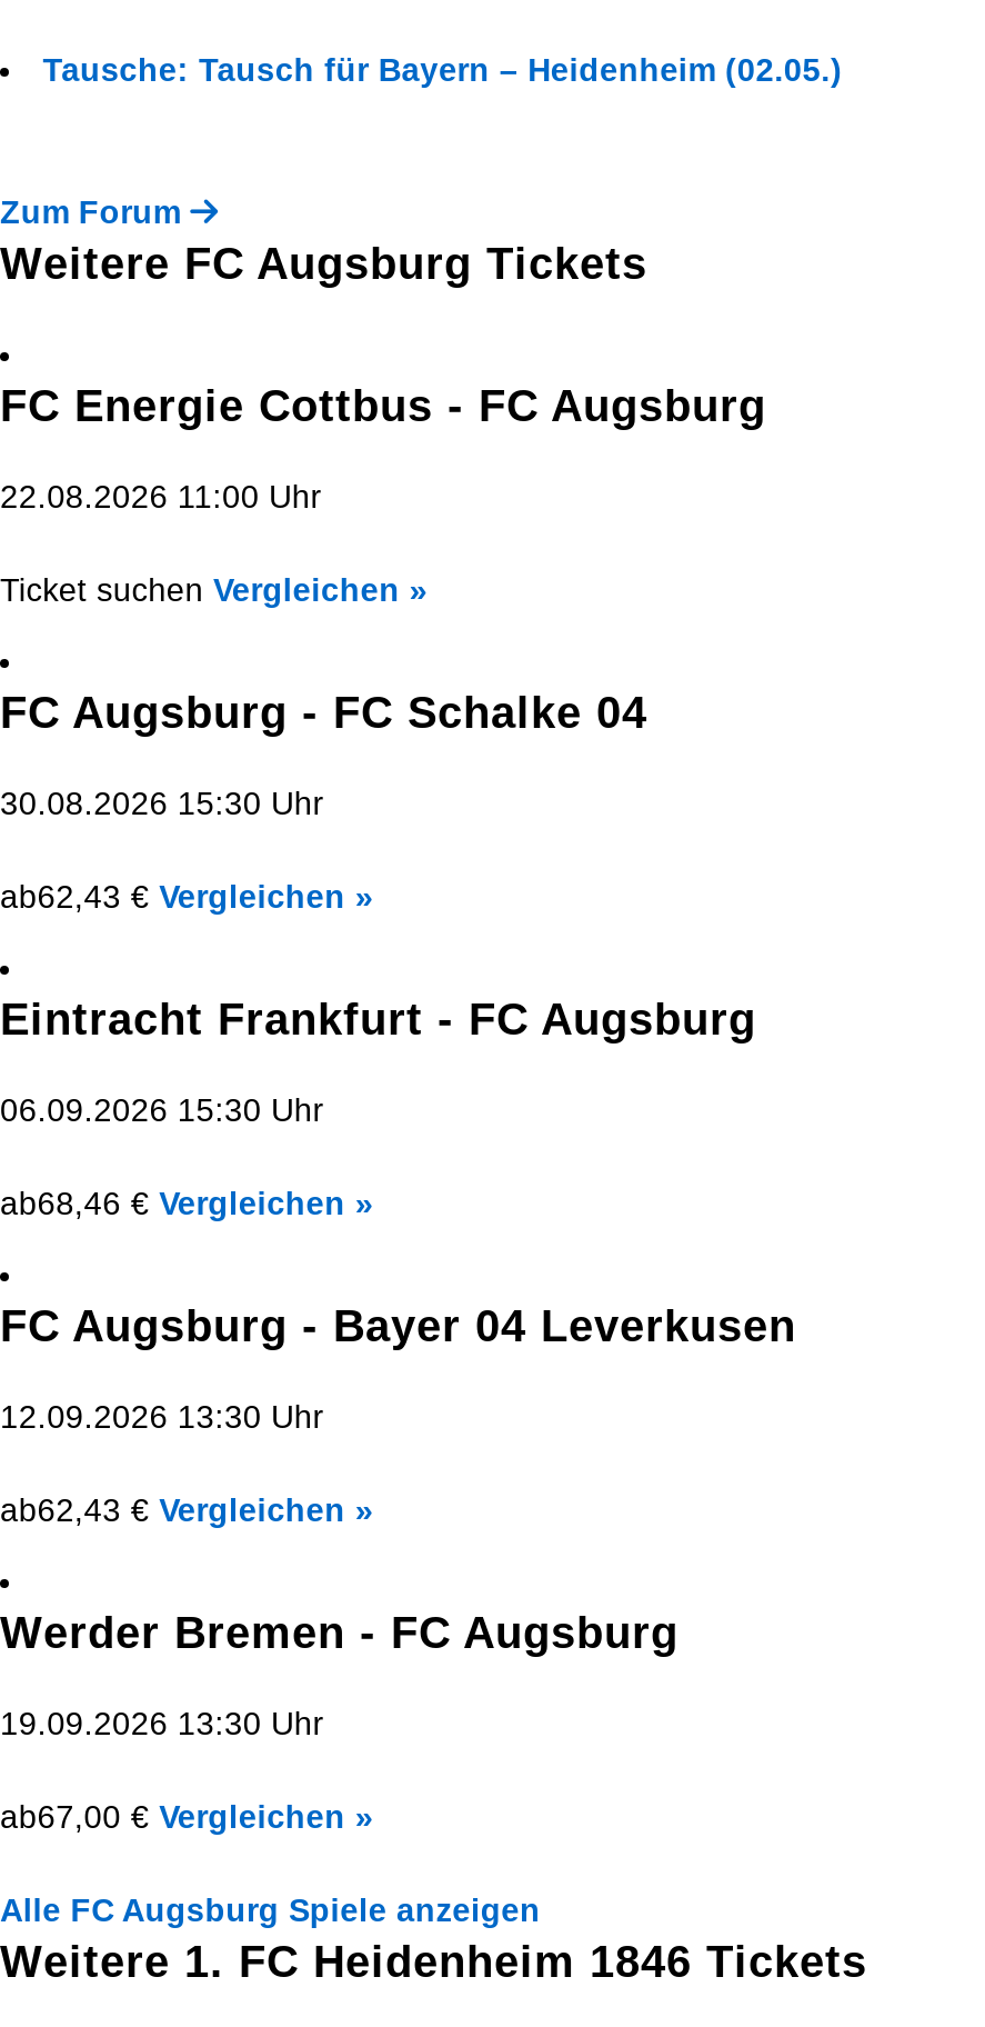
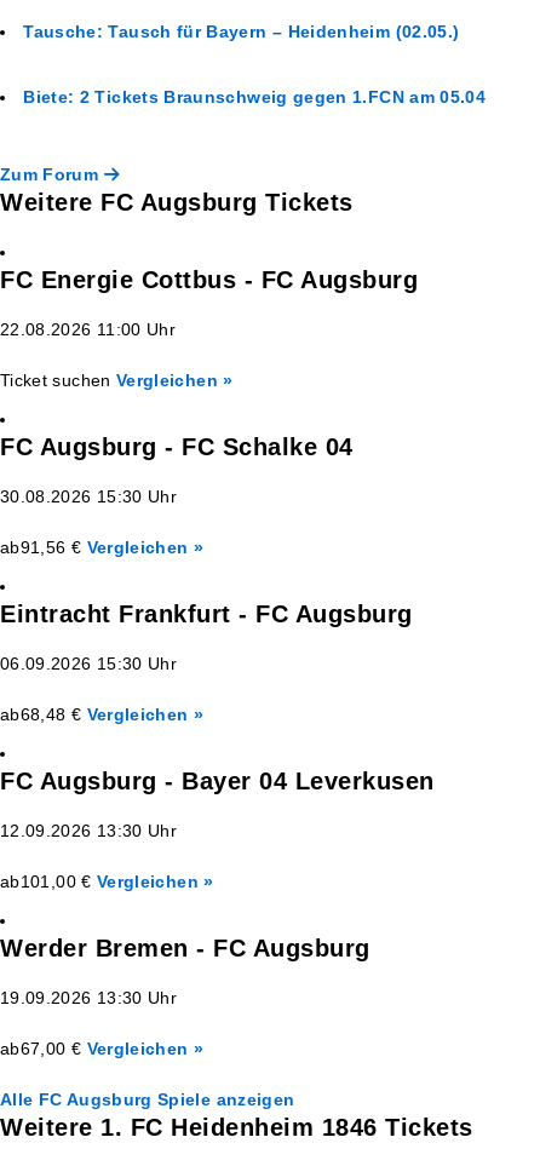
+ Biete: 2 Tickets Braunschweig gegen 1.FCN am 05.04

- ab62,43 €Vergleichen »
+ ab91,56 €Vergleichen »

- ab68,46 €Vergleichen »
+ ab68,48 €Vergleichen »

- ab62,43 €Vergleichen »
+ ab101,00 €Vergleichen »
